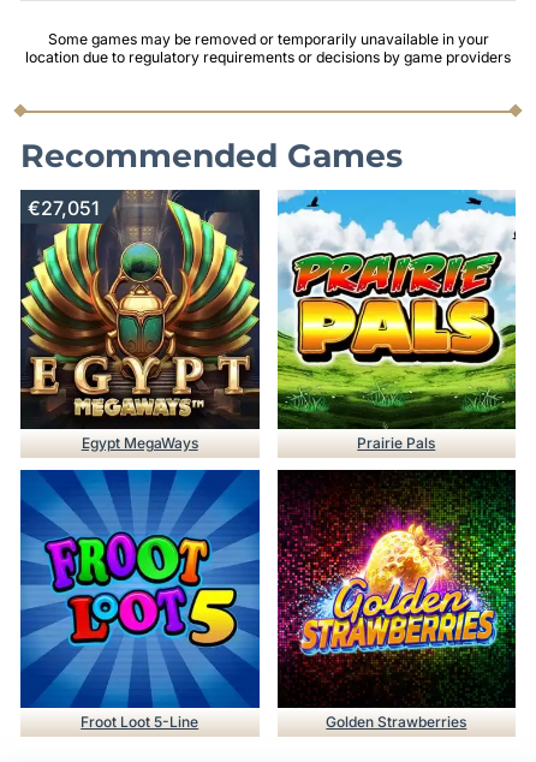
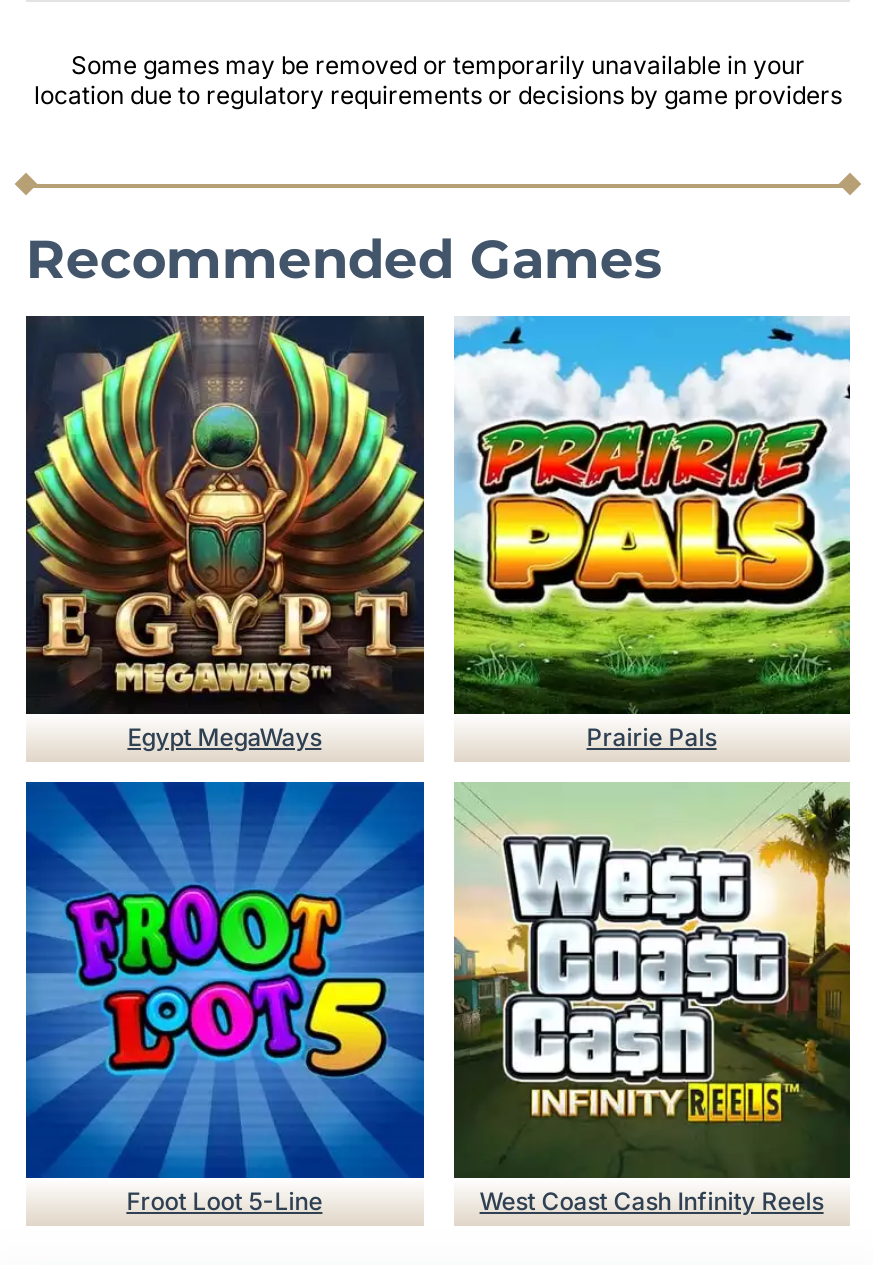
- €27,051

- [image]
- Golden Strawberries
+ [image]
+ West Coast Cash Infinity Reels
